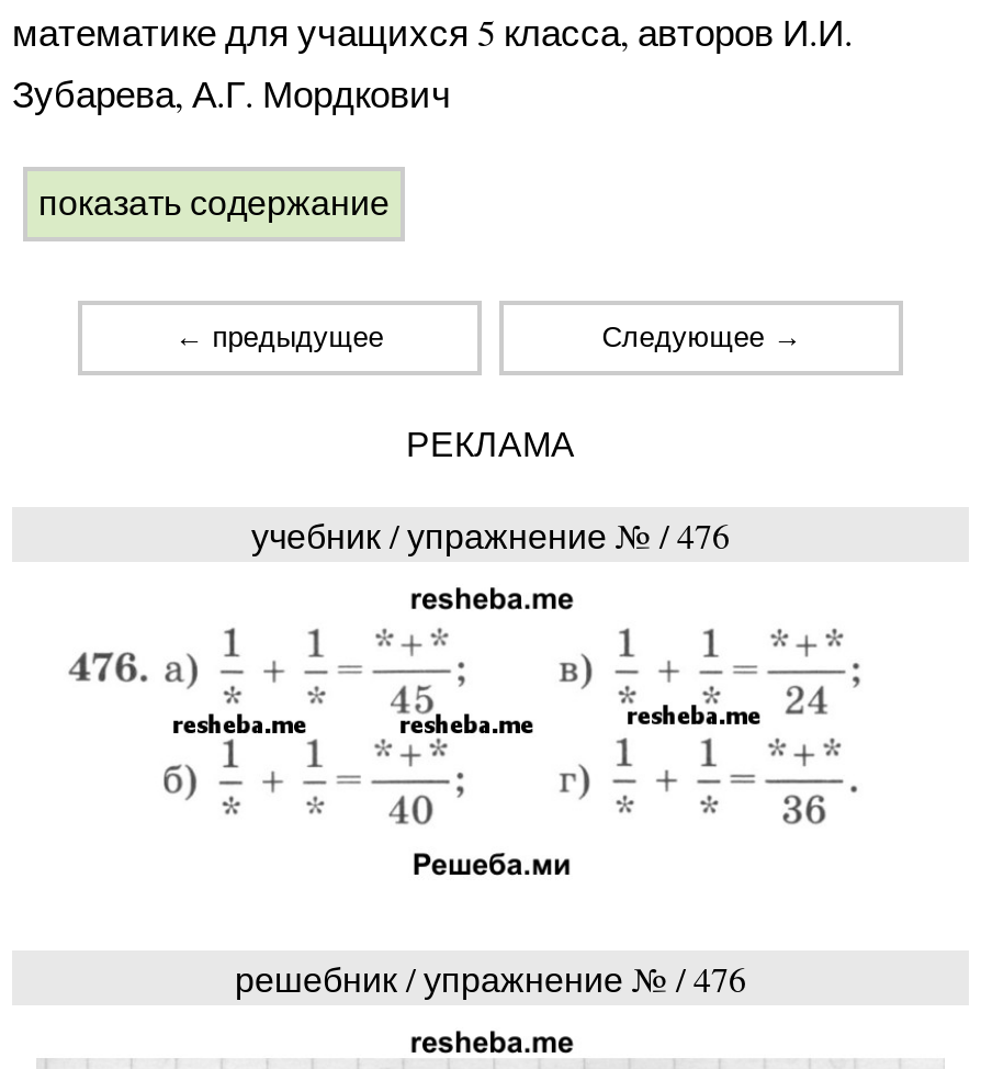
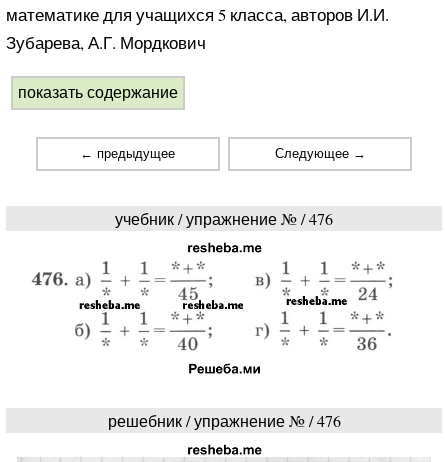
- РЕКЛАМА
